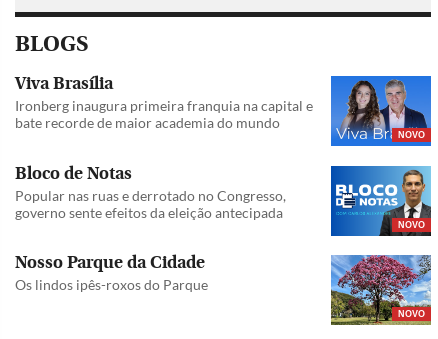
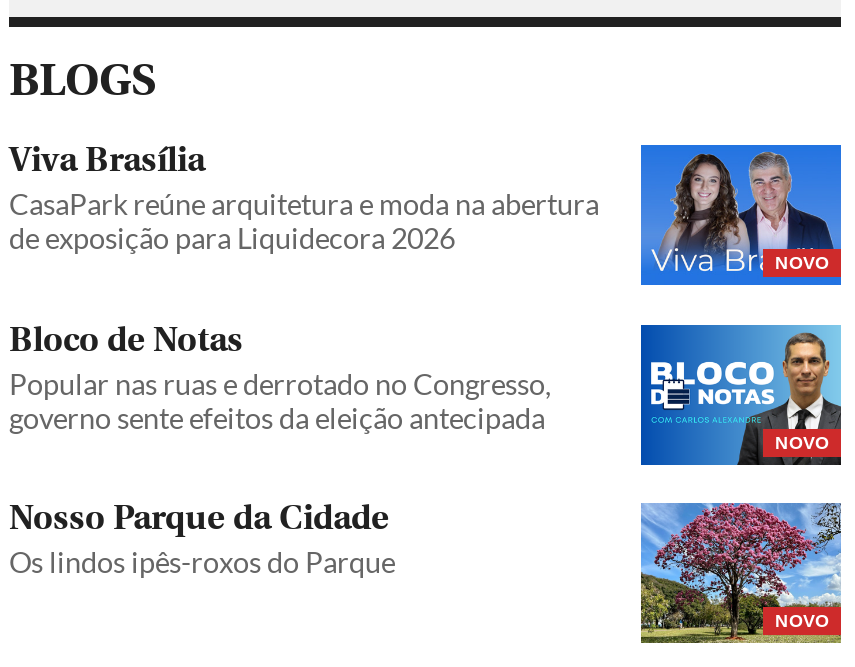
- Ironberg inaugura primeira franquia na capital e
- bate recorde de maior academia do mundo
+ CasaPark reúne arquitetura e moda na abertura
+ de exposição para Liquidecora 2026
